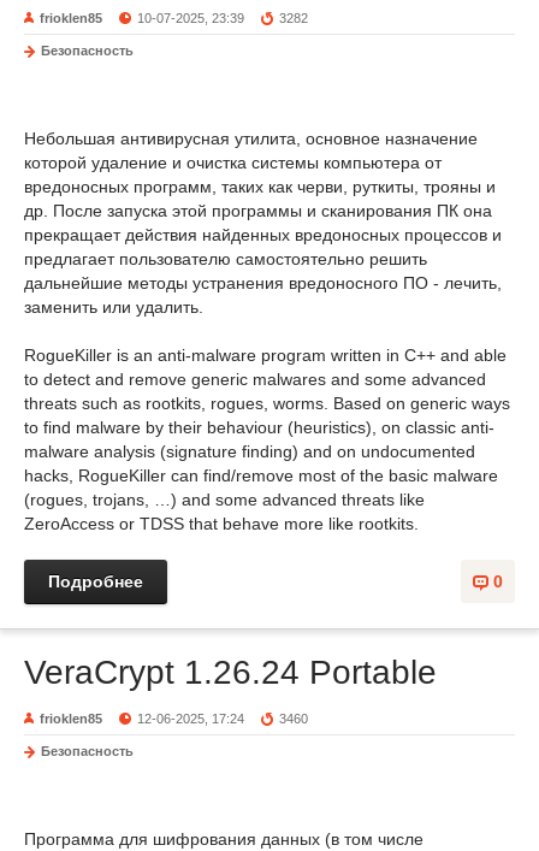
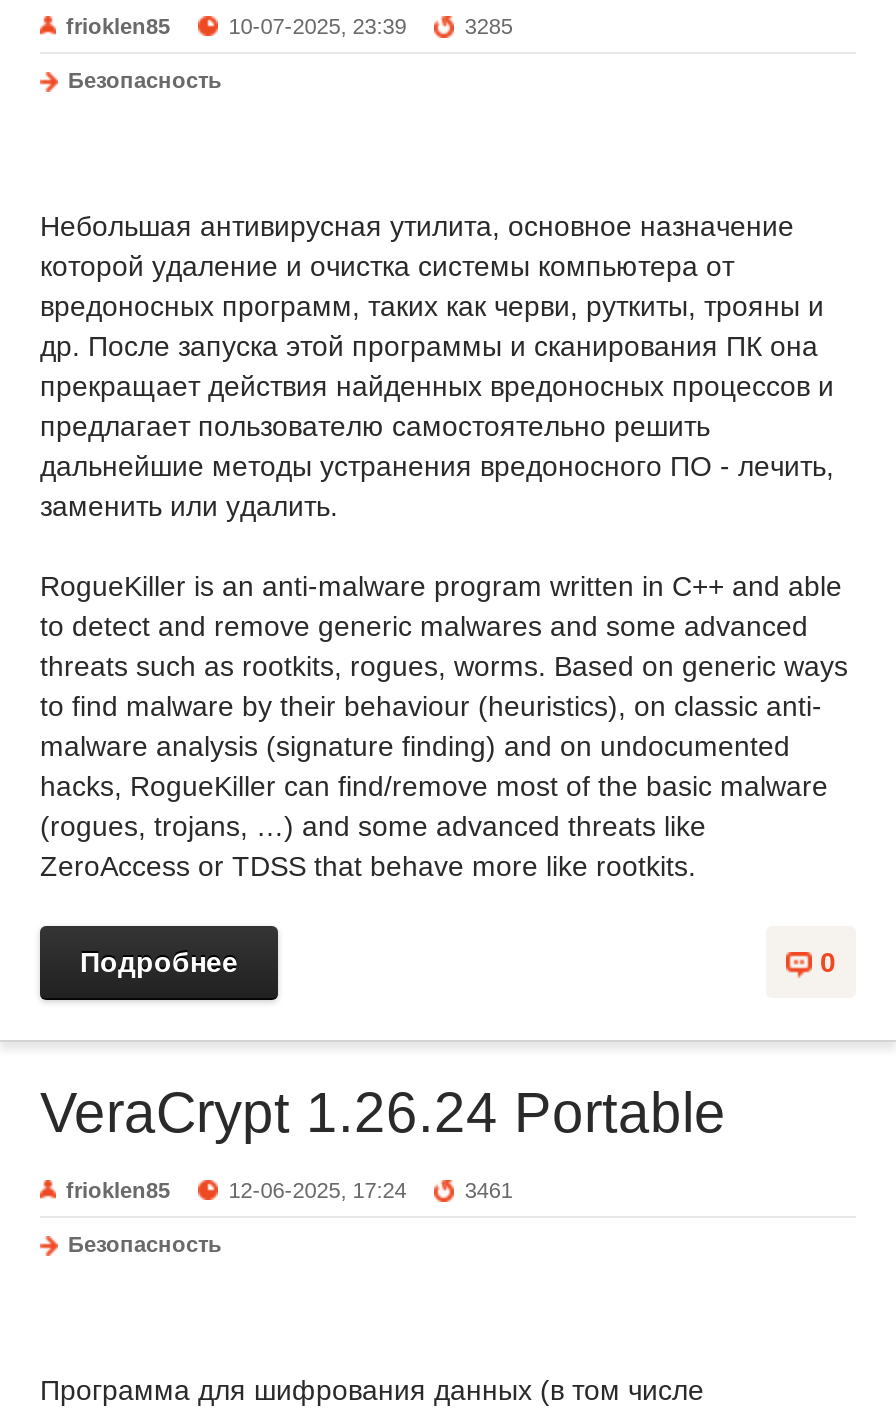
- 3282
+ 3285

- 3460
+ 3461
